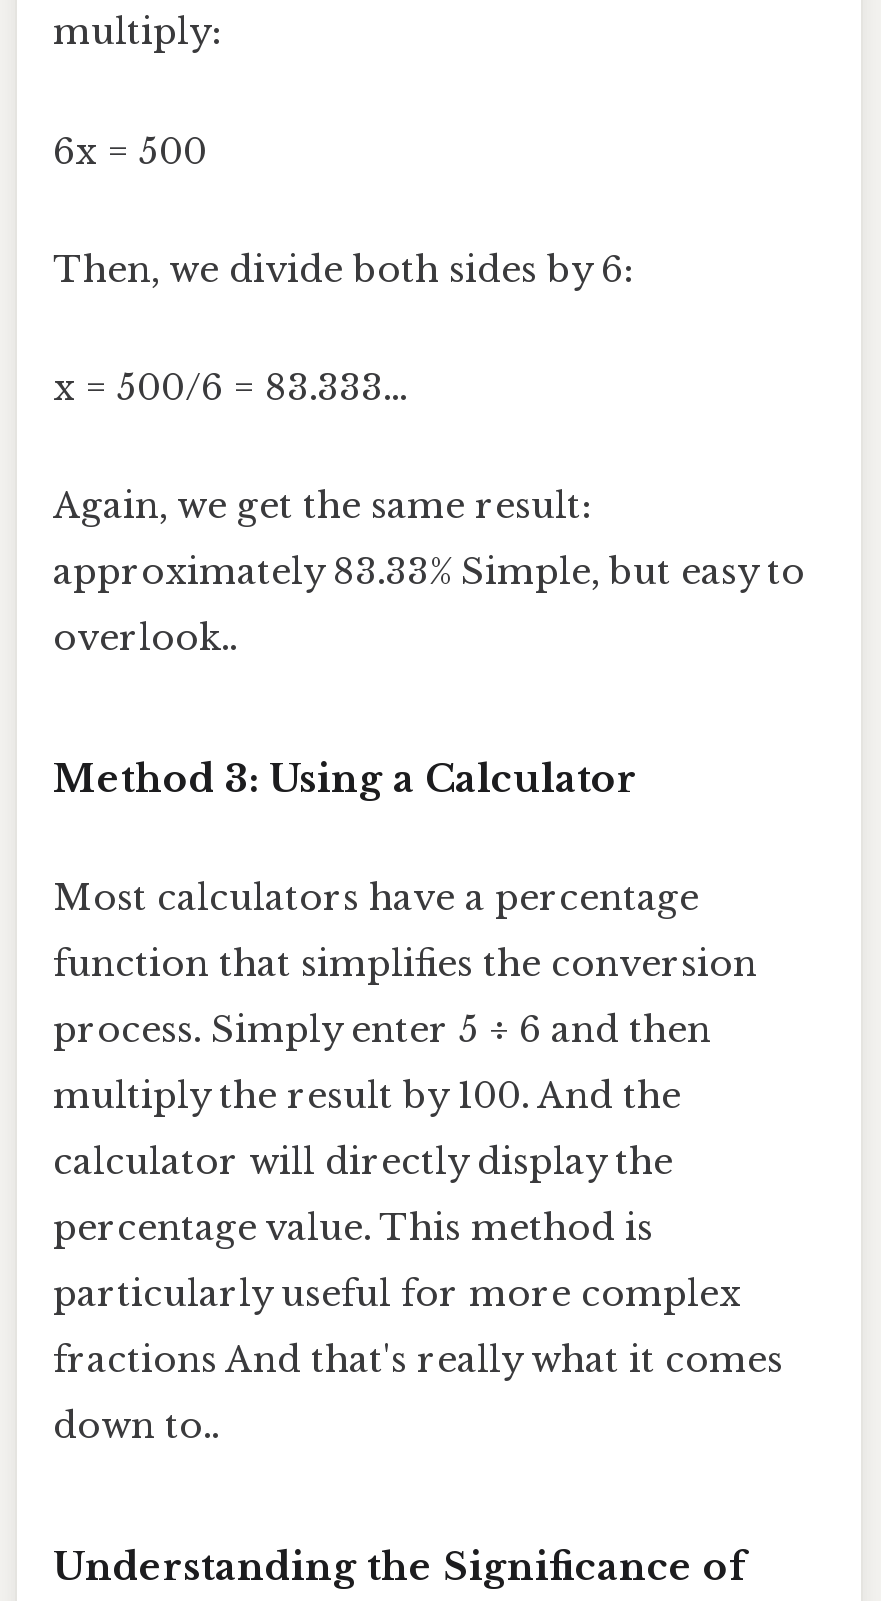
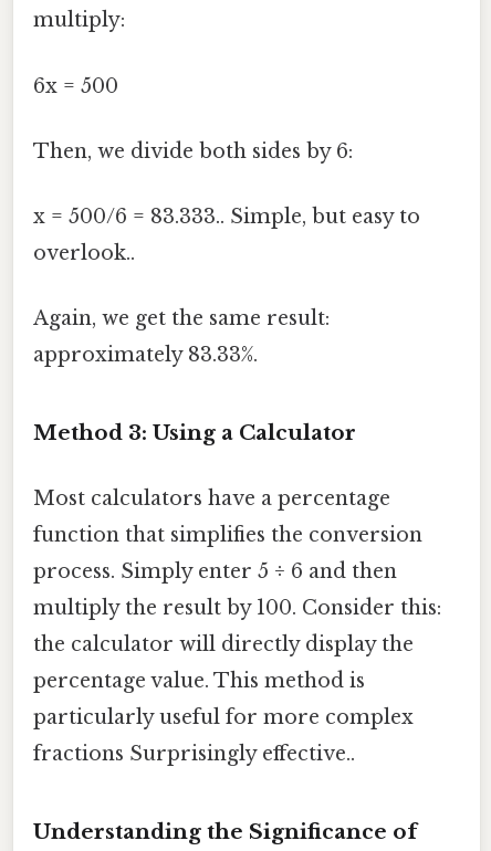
- x = 500/6 = 83.333...
- approximately 83.33% Simple, but easy to
+ x = 500/6 = 83.333.. Simple, but easy to

moved down: Again, we get the same result:

moved up: overlook..

+ approximately 83.33%.

- multiply the result by 100. And the
+ multiply the result by 100. Consider this:

- calculator will directly display the
+ the calculator will directly display the

- fractions And that's really what it comes
- down to..
+ fractions Surprisingly effective..
